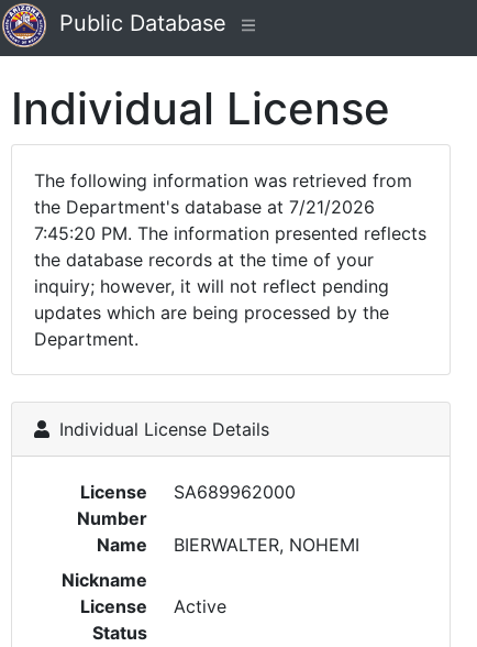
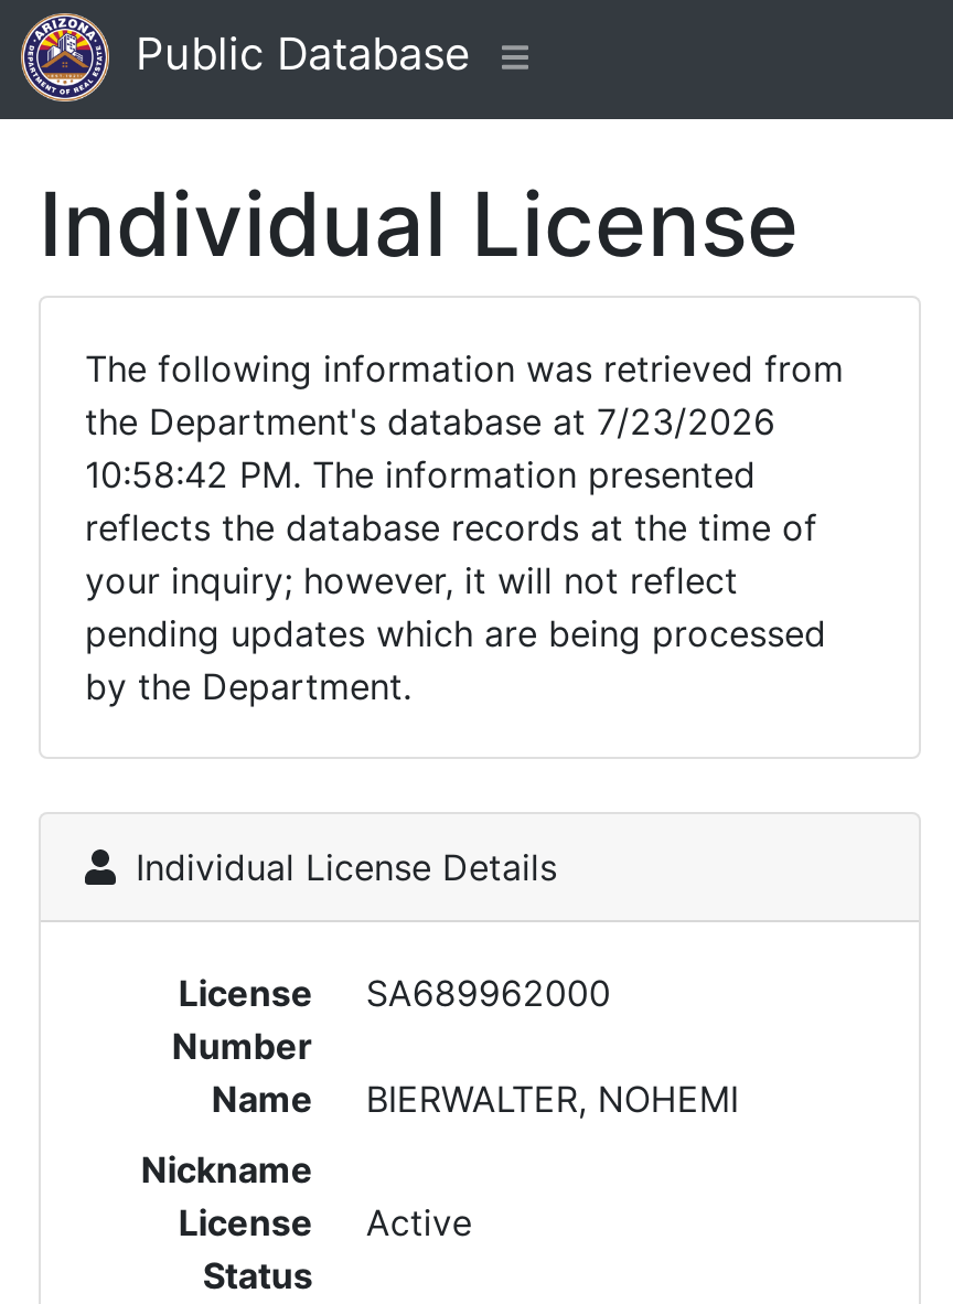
- the Department's database at 7/21/2026
- 7:45:20 PM. The information presented reflects
- the database records at the time of your
- inquiry; however, it will not reflect pending
- updates which are being processed by the
- Department.
+ the Department's database at 7/23/2026
+ 10:58:42 PM. The information presented
+ reflects the database records at the time of
+ your inquiry; however, it will not reflect
+ pending updates which are being processed
+ by the Department.
